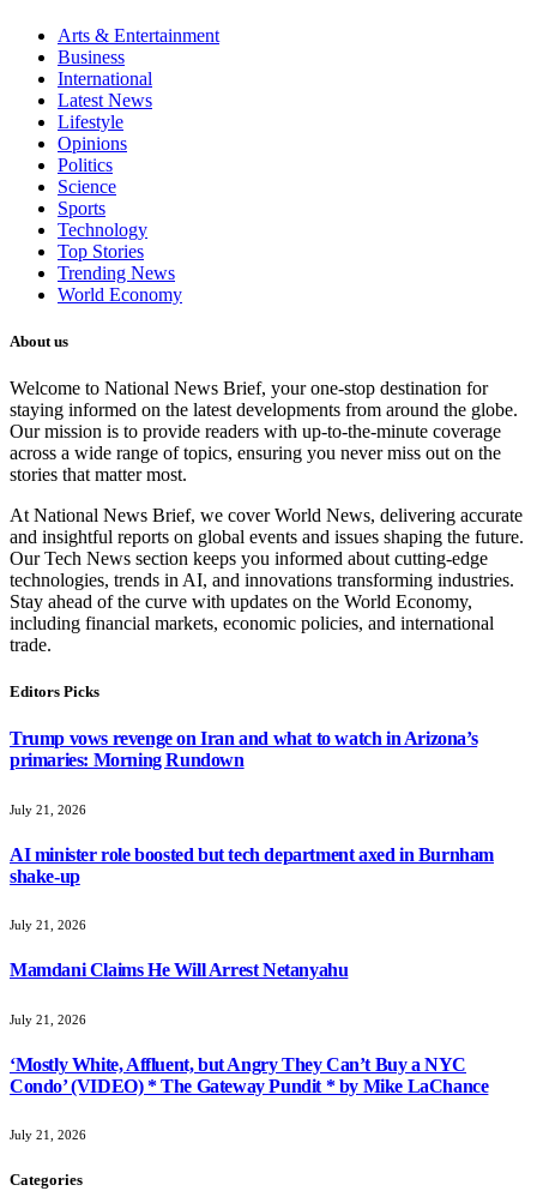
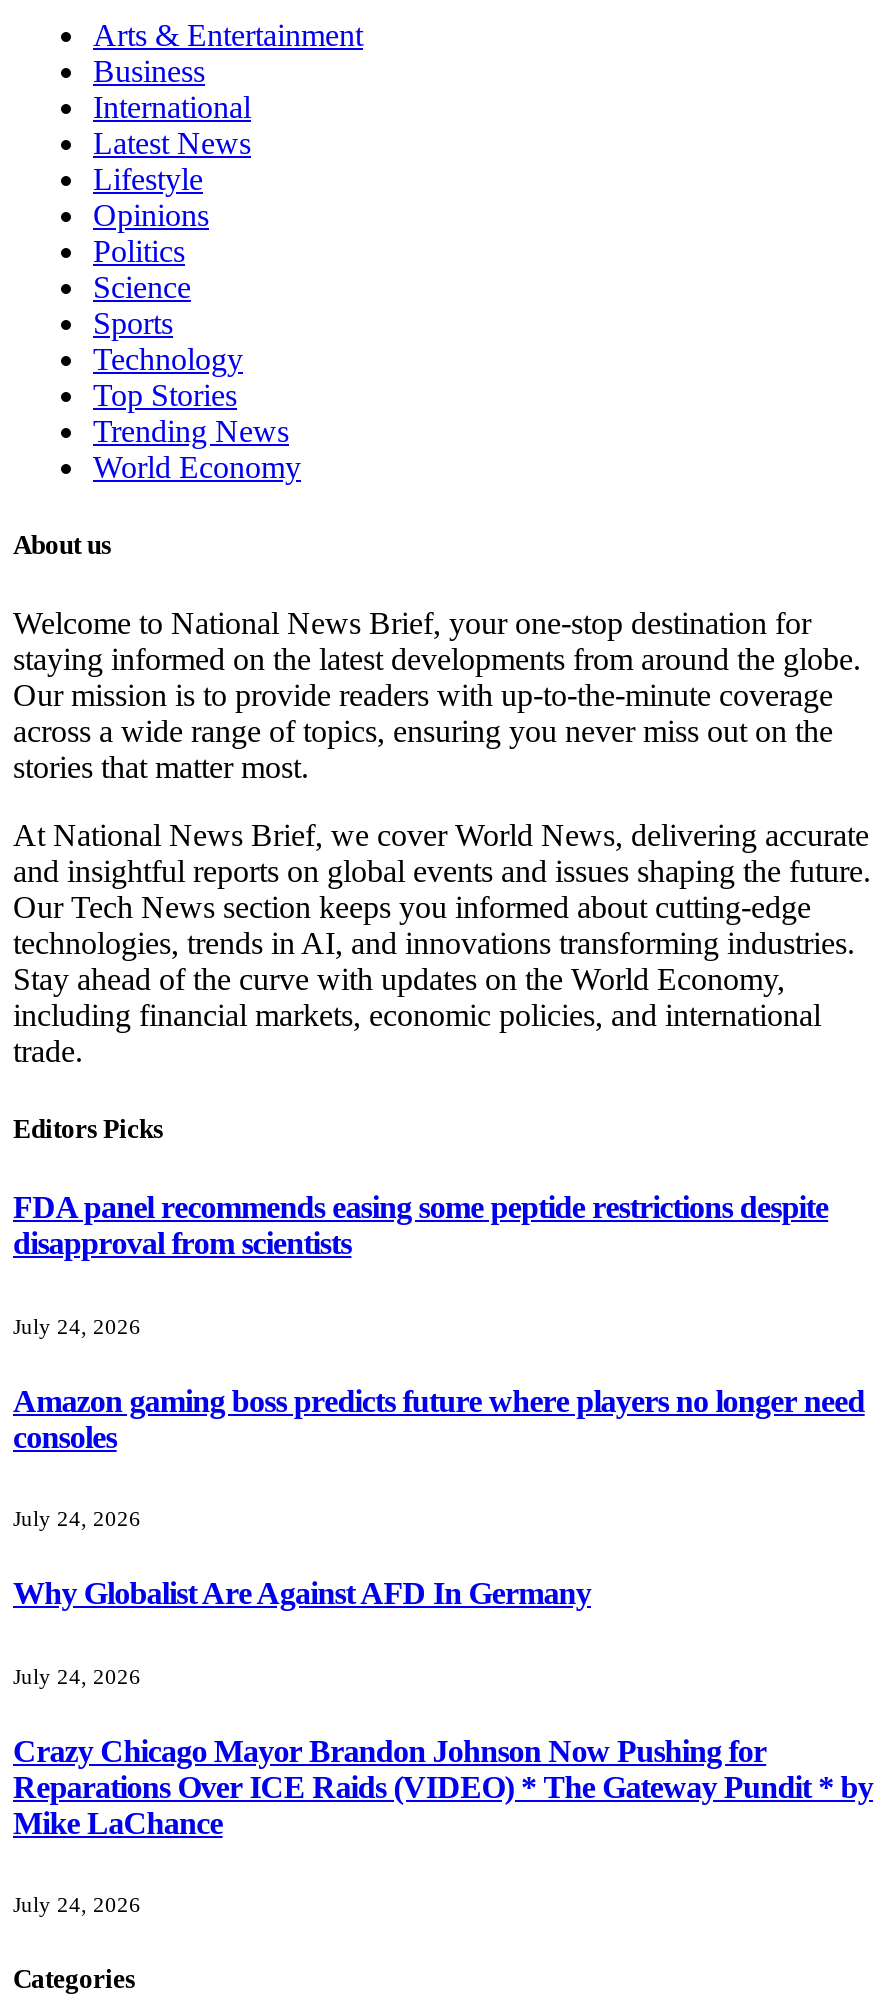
- Trump vows revenge on Iran and what to watch in Arizona’s
- primaries: Morning Rundown
+ FDA panel recommends easing some peptide restrictions despite
+ disapproval from scientists

- July 21, 2026
+ July 24, 2026

- AI minister role boosted but tech department axed in Burnham
- shake-up
+ Amazon gaming boss predicts future where players no longer need
+ consoles

- July 21, 2026
+ July 24, 2026

- Mamdani Claims He Will Arrest Netanyahu
+ Why Globalist Are Against AFD In Germany

- July 21, 2026
+ July 24, 2026

- ‘Mostly White, Affluent, but Angry They Can’t Buy a NYC
- Condo’ (VIDEO) * The Gateway Pundit * by Mike LaChance
+ Crazy Chicago Mayor Brandon Johnson Now Pushing for
+ Reparations Over ICE Raids (VIDEO) * The Gateway Pundit * by
+ Mike LaChance

- July 21, 2026
+ July 24, 2026
